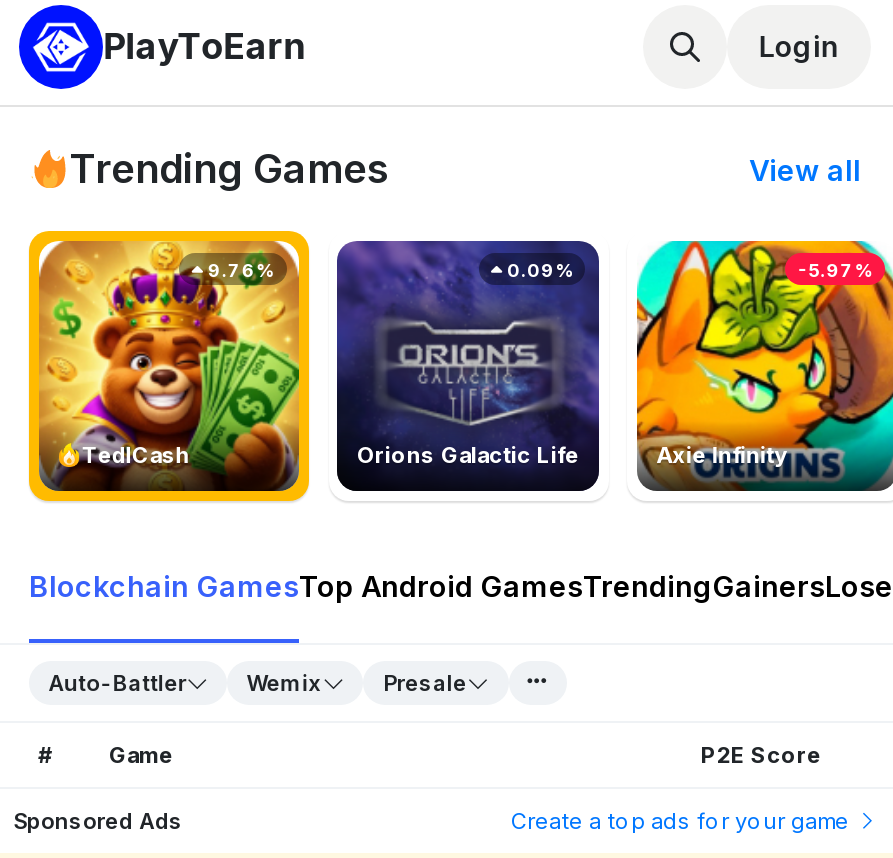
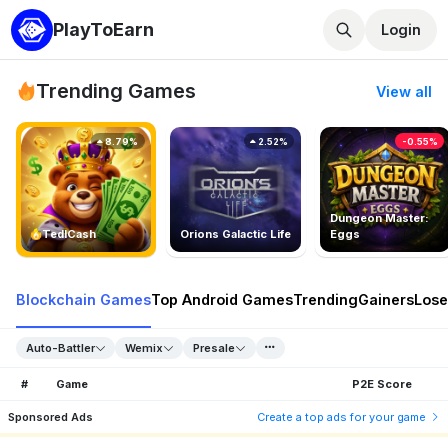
- [image]
- Axie Infinity
+ [image]
+ Dungeon Master:
+ Eggs

- 9.76%
+ 8.79%

- 0.09%
+ 2.52%

- -5.97%
+ -0.55%
